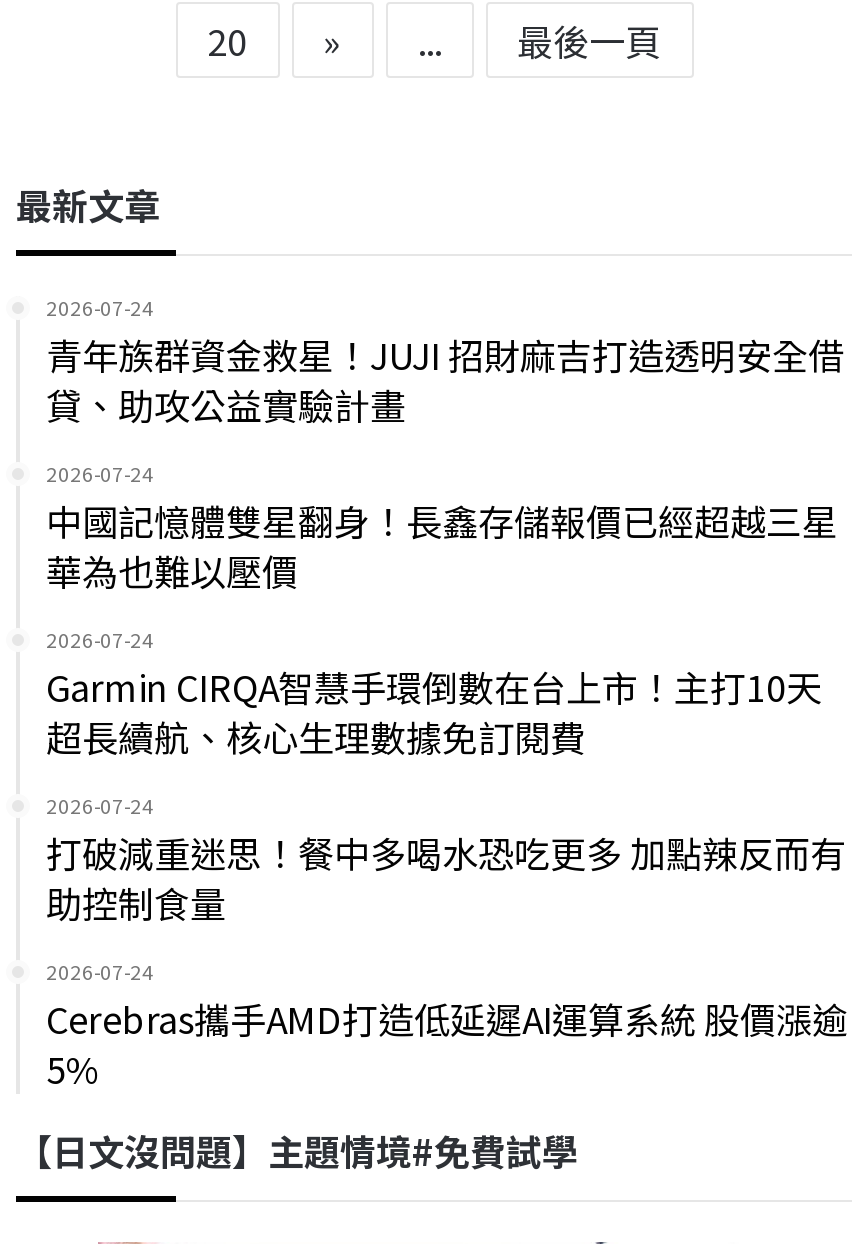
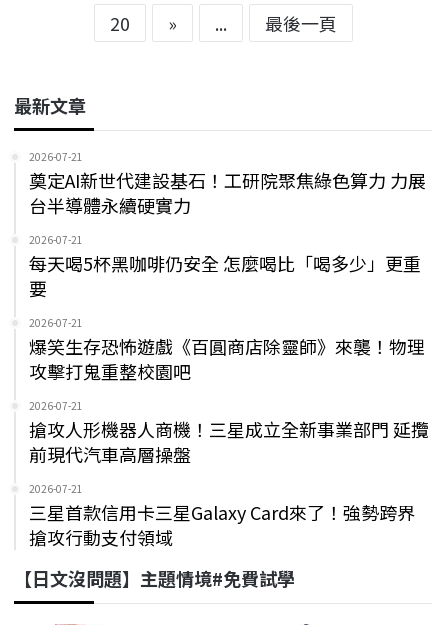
- 2026-07-24
- 青年族群資金救星！JUJI 招財麻吉打造透明安全借
- 貸、助攻公益實驗計畫
+ 2026-07-21
+ 奠定AI新世代建設基石！工研院聚焦綠色算力 力展
+ 台半導體永續硬實力

- 2026-07-24
- 中國記憶體雙星翻身！長鑫存儲報價已經超越三星
- 華為也難以壓價
+ 2026-07-21
+ 每天喝5杯黑咖啡仍安全 怎麼喝比「喝多少」更重
+ 要

- 2026-07-24
- Garmin CIRQA智慧手環倒數在台上市！主打10天
- 超長續航、核心生理數據免訂閱費
+ 2026-07-21
+ 爆笑生存恐怖遊戲《百圓商店除靈師》來襲！物理
+ 攻擊打鬼重整校園吧

- 2026-07-24
- 打破減重迷思！餐中多喝水恐吃更多 加點辣反而有
- 助控制食量
+ 2026-07-21
+ 搶攻人形機器人商機！三星成立全新事業部門 延攬
+ 前現代汽車高層操盤

- 2026-07-24
- Cerebras攜手AMD打造低延遲AI運算系統 股價漲逾
- 5%
+ 2026-07-21
+ 三星首款信用卡三星Galaxy Card來了！強勢跨界
+ 搶攻行動支付領域
